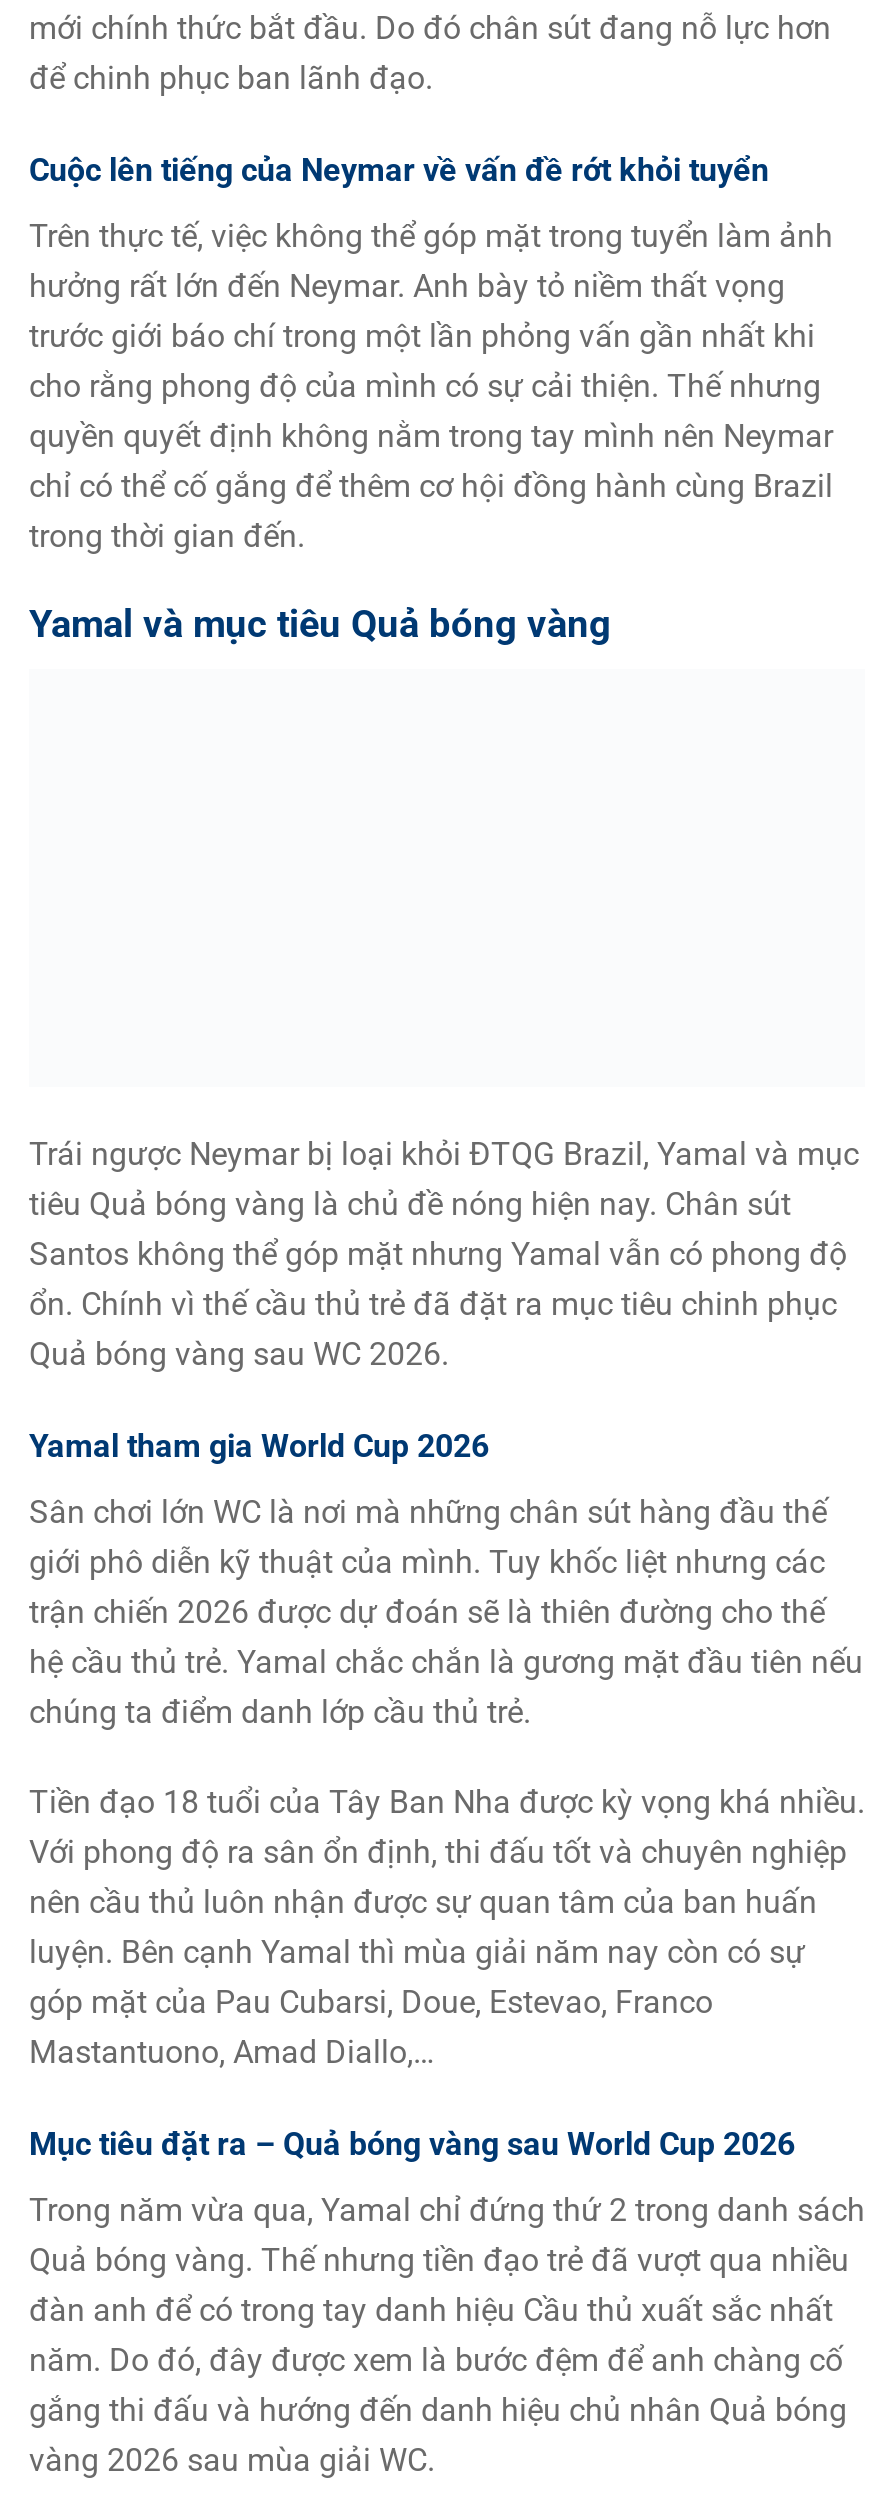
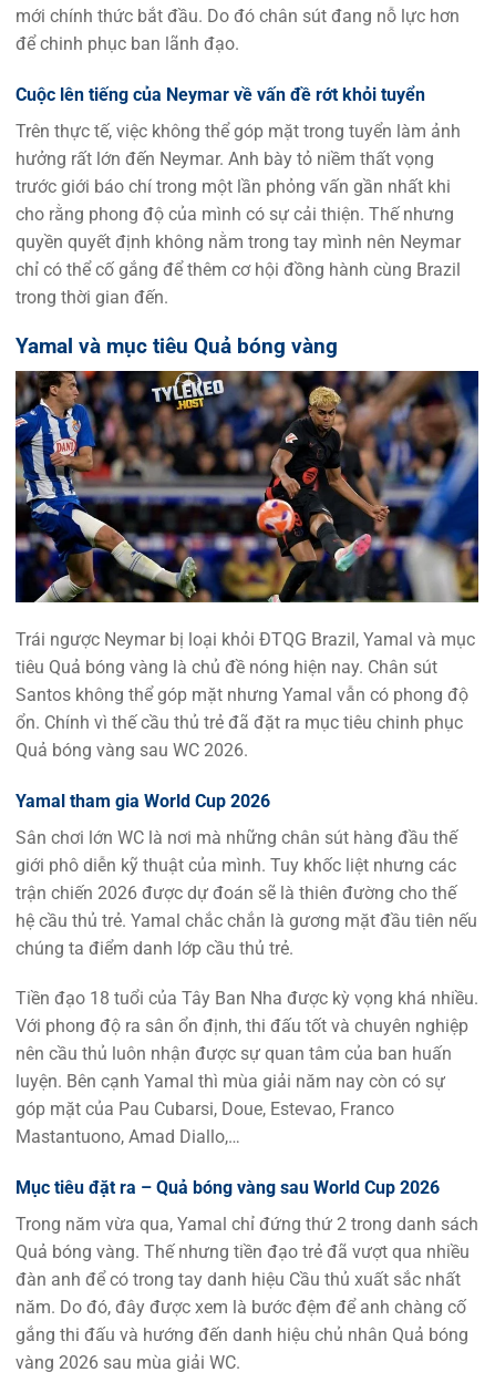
+ [image]
